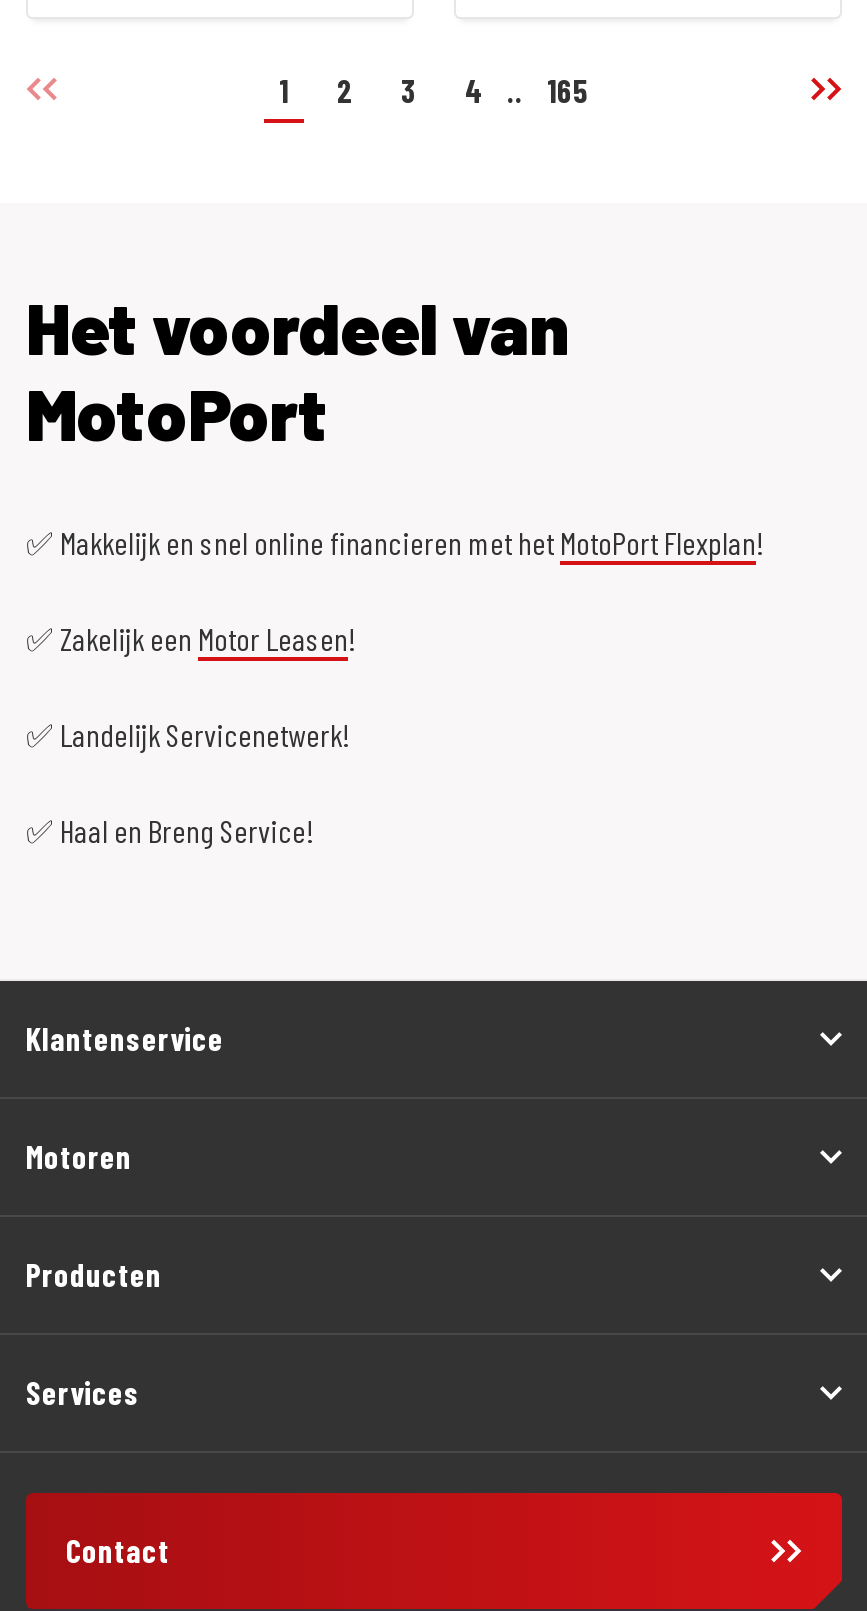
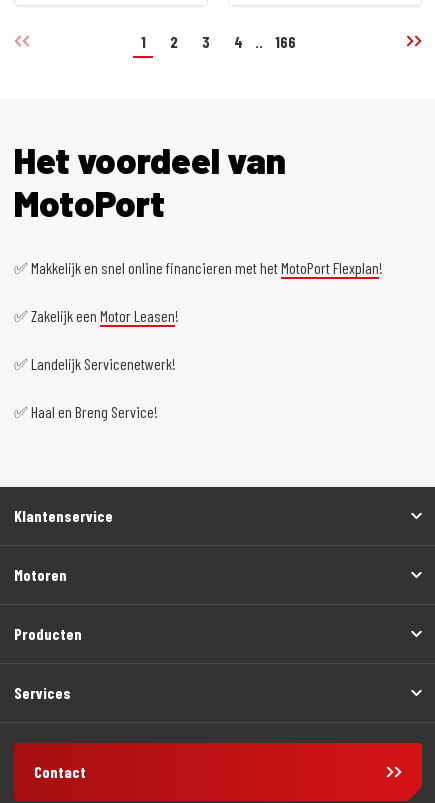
- 165
+ 166
